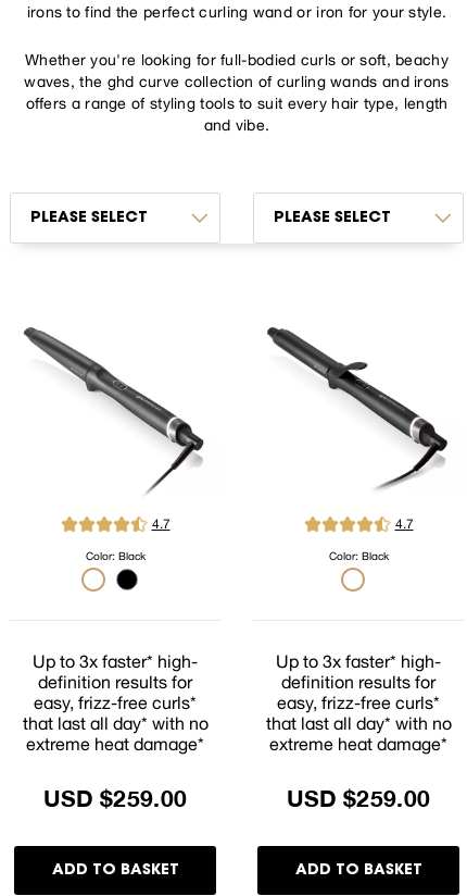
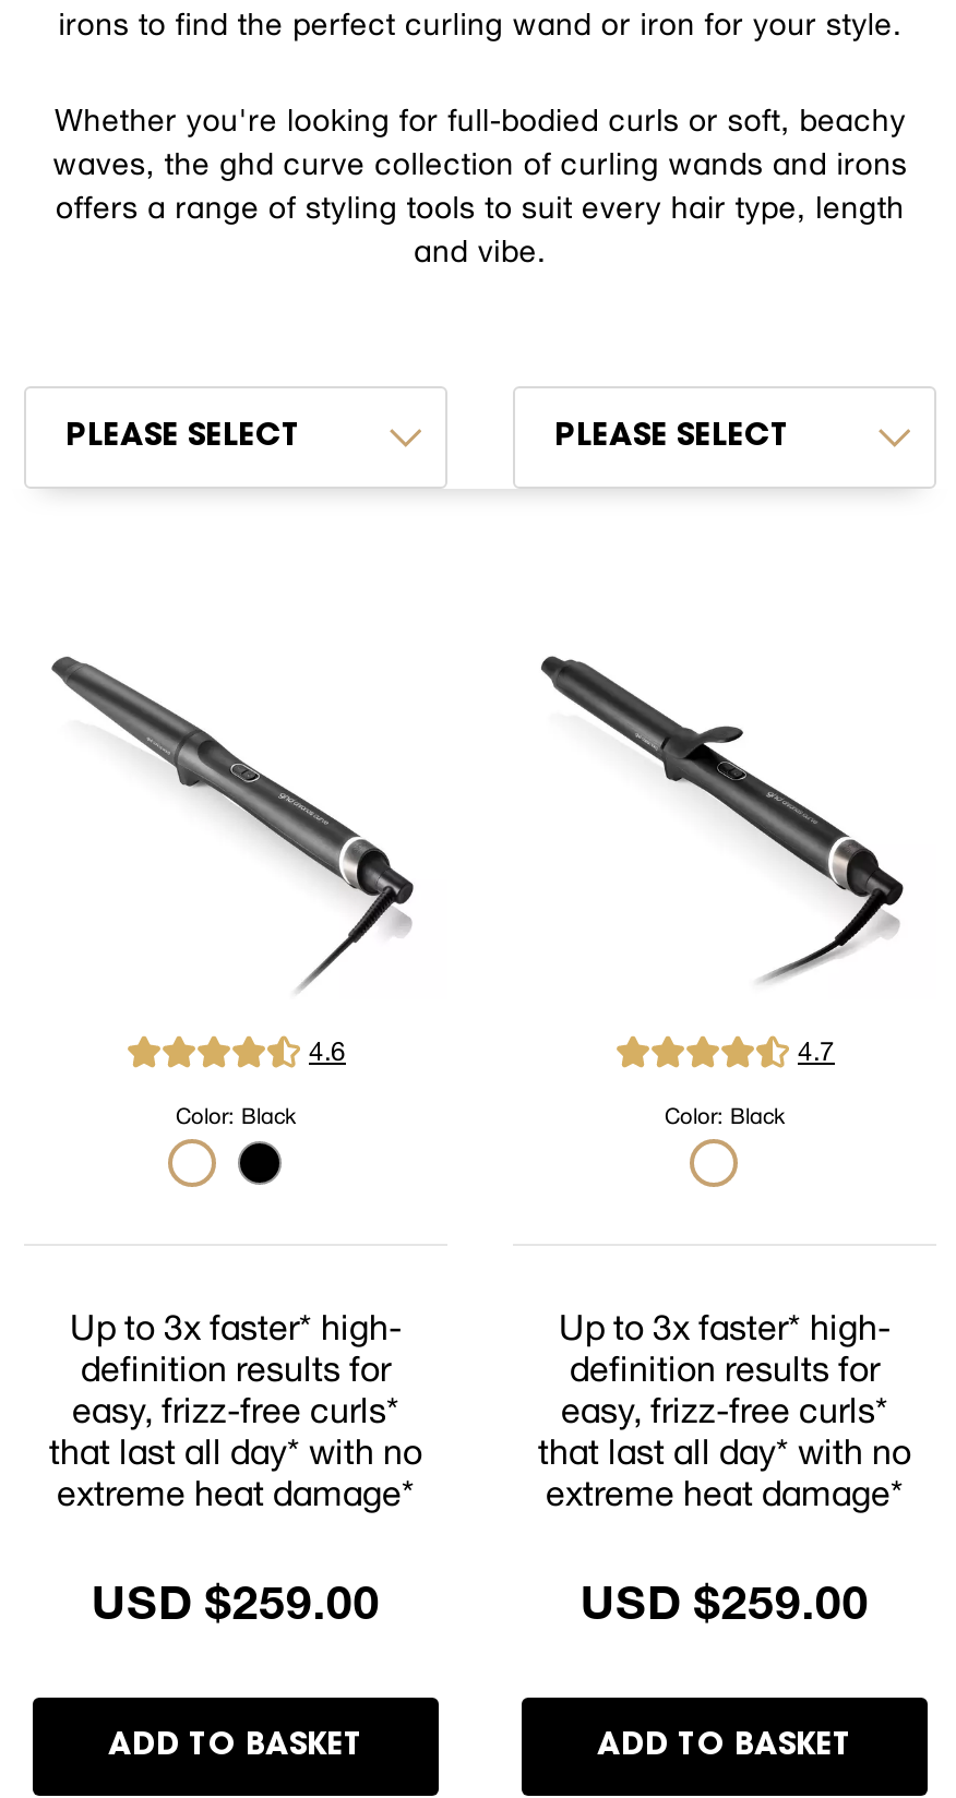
- 4.7
+ 4.6
